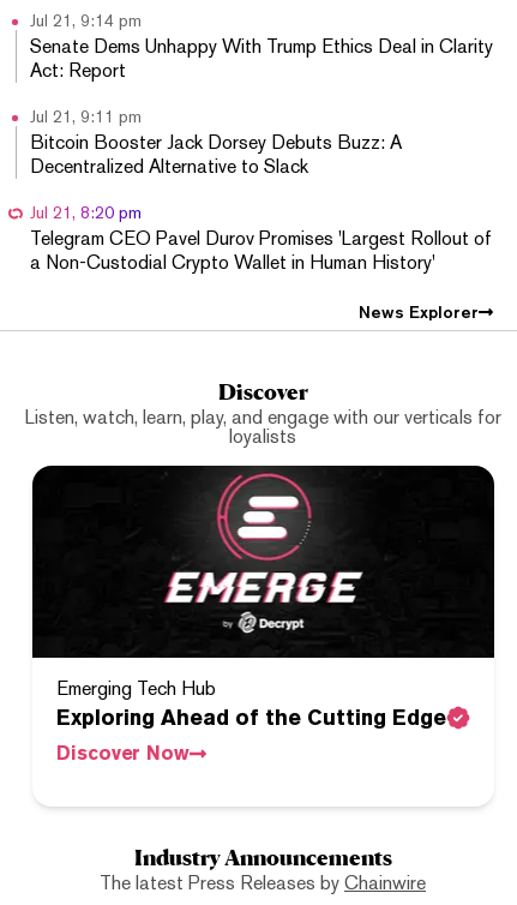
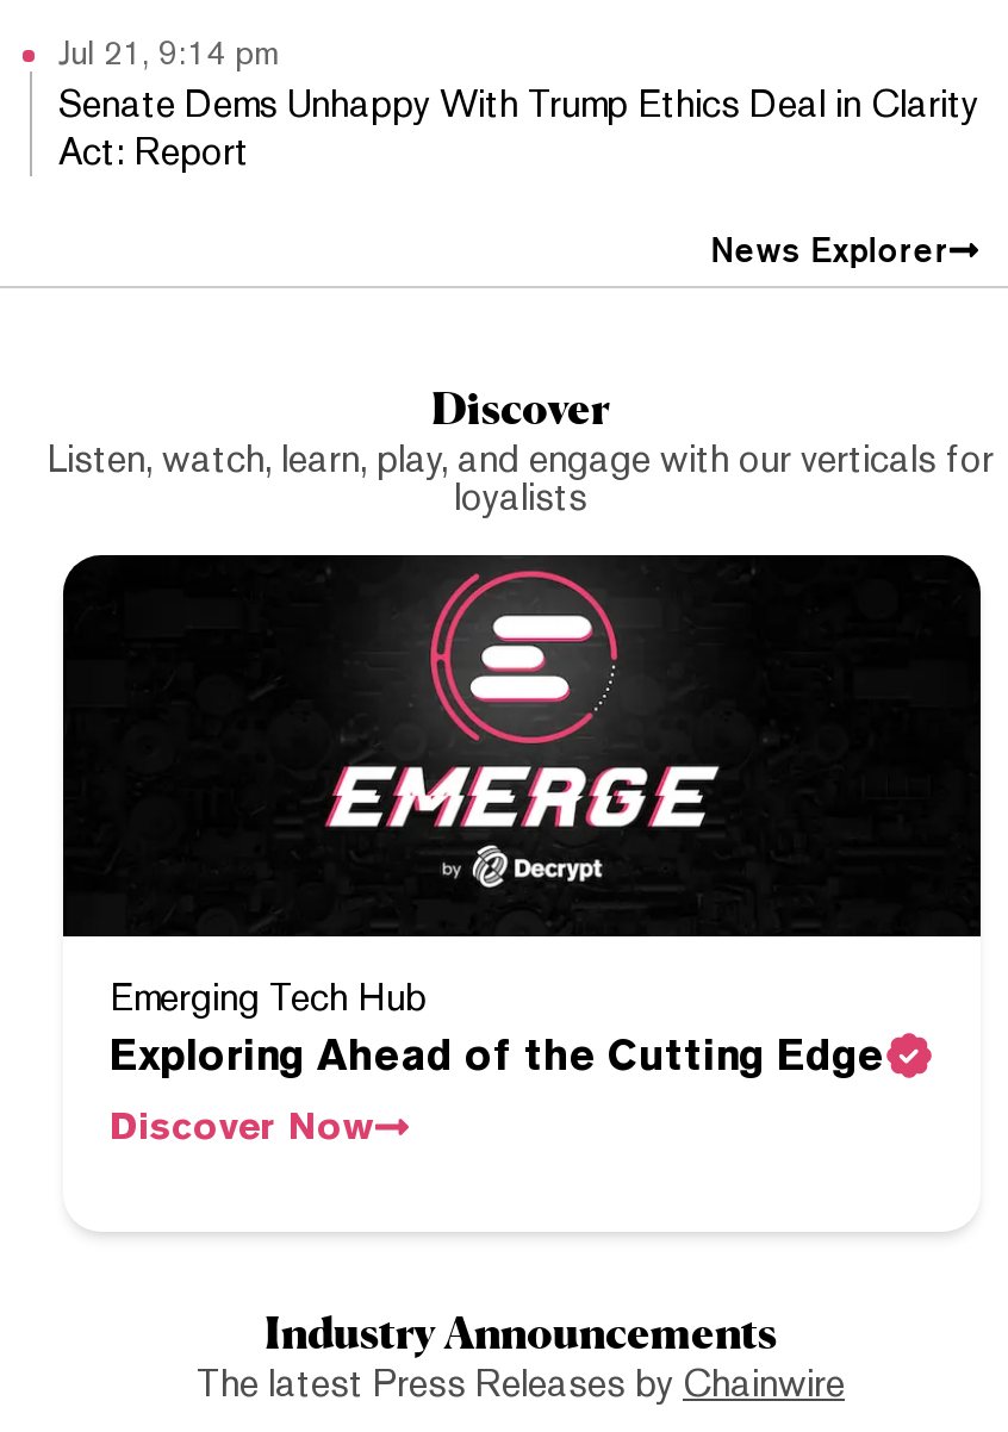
- Jul 21, 9:11 pm
- Bitcoin Booster Jack Dorsey Debuts Buzz: A
- Decentralized Alternative to Slack
- Jul 21, 8:20 pm
- Telegram CEO Pavel Durov Promises 'Largest Rollout of
- a Non-Custodial Crypto Wallet in Human History'
